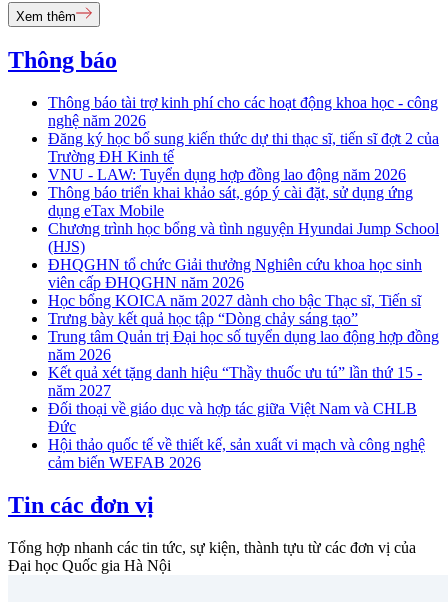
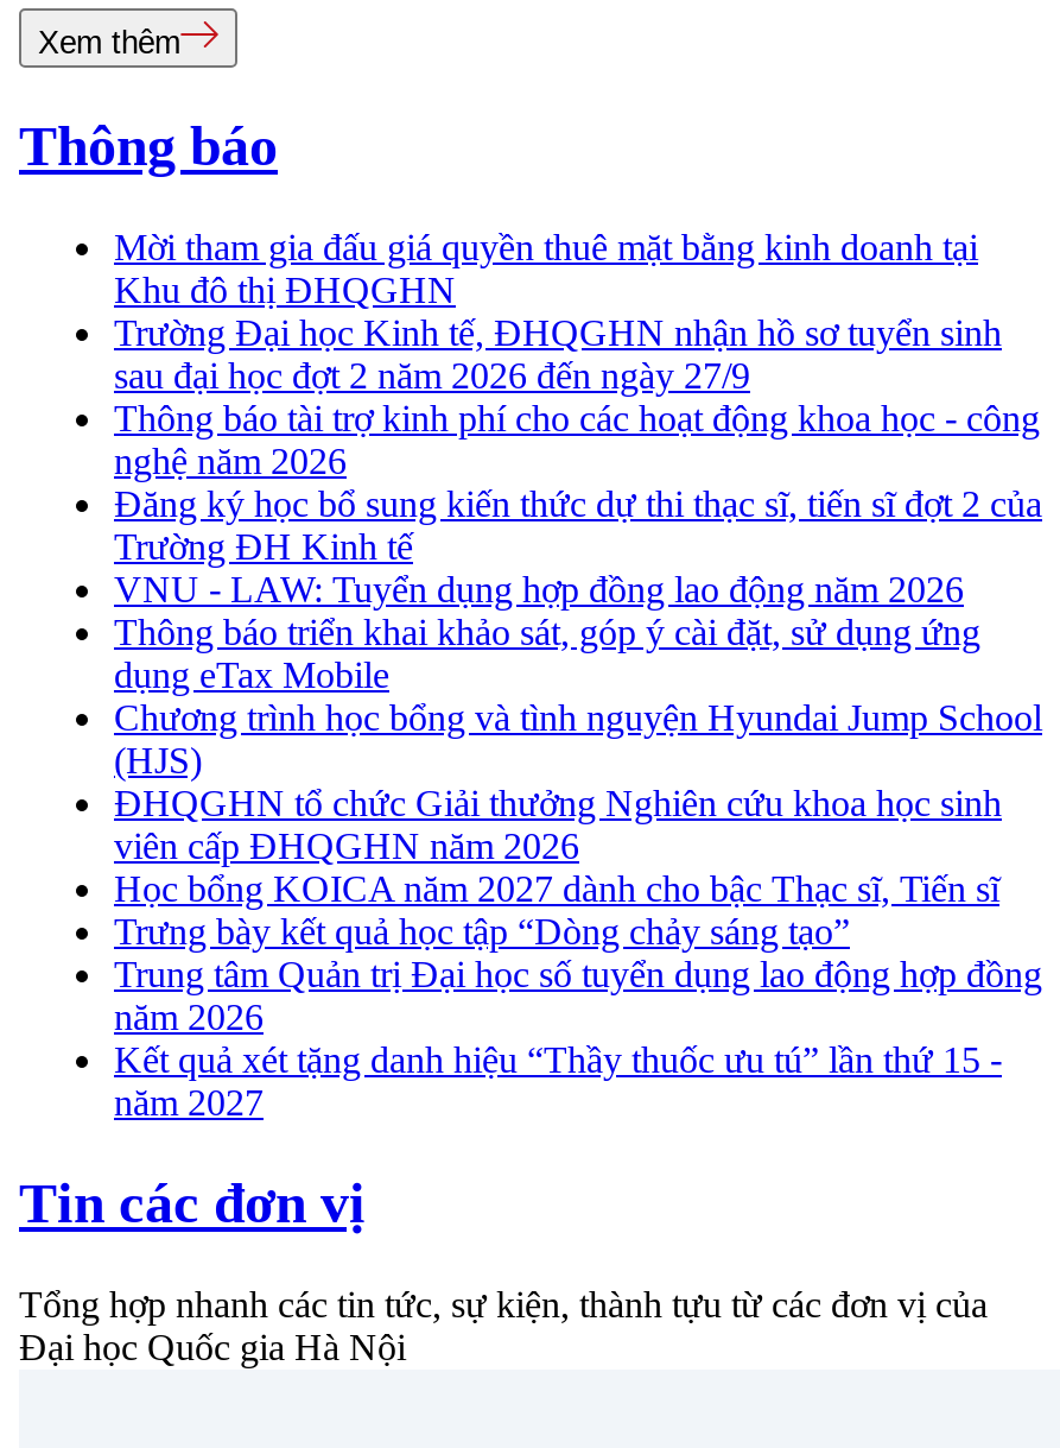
+ Mời tham gia đấu giá quyền thuê mặt bằng kinh doanh tại
+ Khu đô thị ĐHQGHN
+ Trường Đại học Kinh tế, ĐHQGHN nhận hồ sơ tuyển sinh
+ sau đại học đợt 2 năm 2026 đến ngày 27/9

moved down: Thông báo tài trợ kinh phí cho các hoạt động khoa học - công | nghệ năm 2026 | Đăng ký học bổ sung kiến thức dự thi thạc sĩ, tiến sĩ đợt 2 của | ... | Kết quả xét tặng danh hiệu “Thầy thuốc ưu tú” lần thứ 15 - | năm 2027

- Đối thoại về giáo dục và hợp tác giữa Việt Nam và CHLB
- Đức
- Hội thảo quốc tế về thiết kế, sản xuất vi mạch và công nghệ
- cảm biến WEFAB 2026
